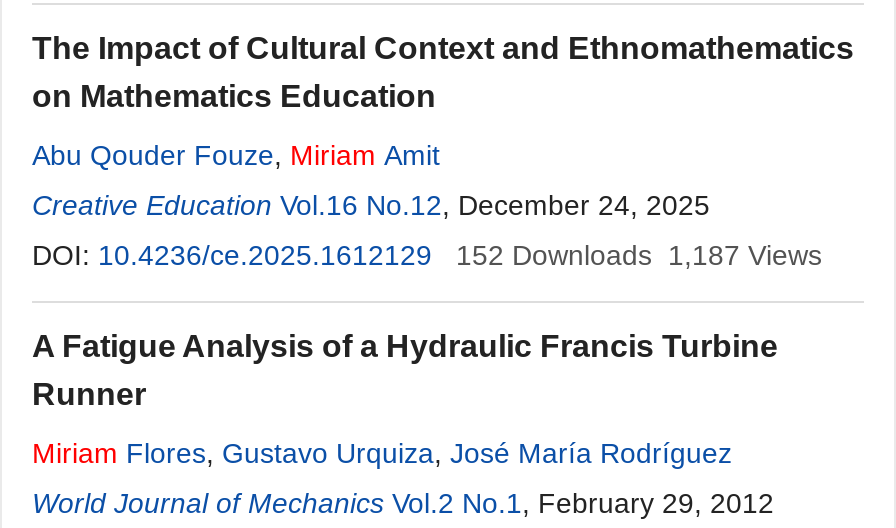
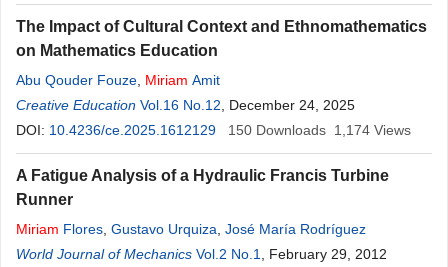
- 152 Downloads 1,187 Views
+ 150 Downloads 1,174 Views
